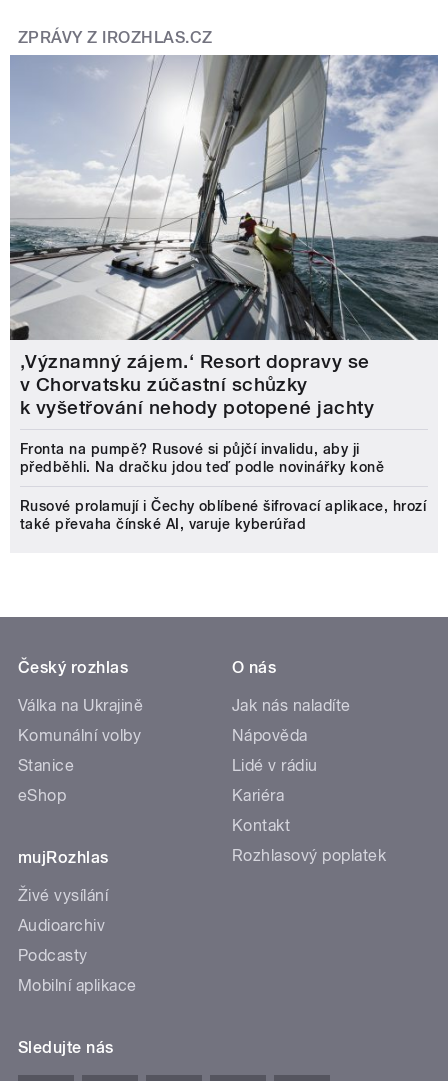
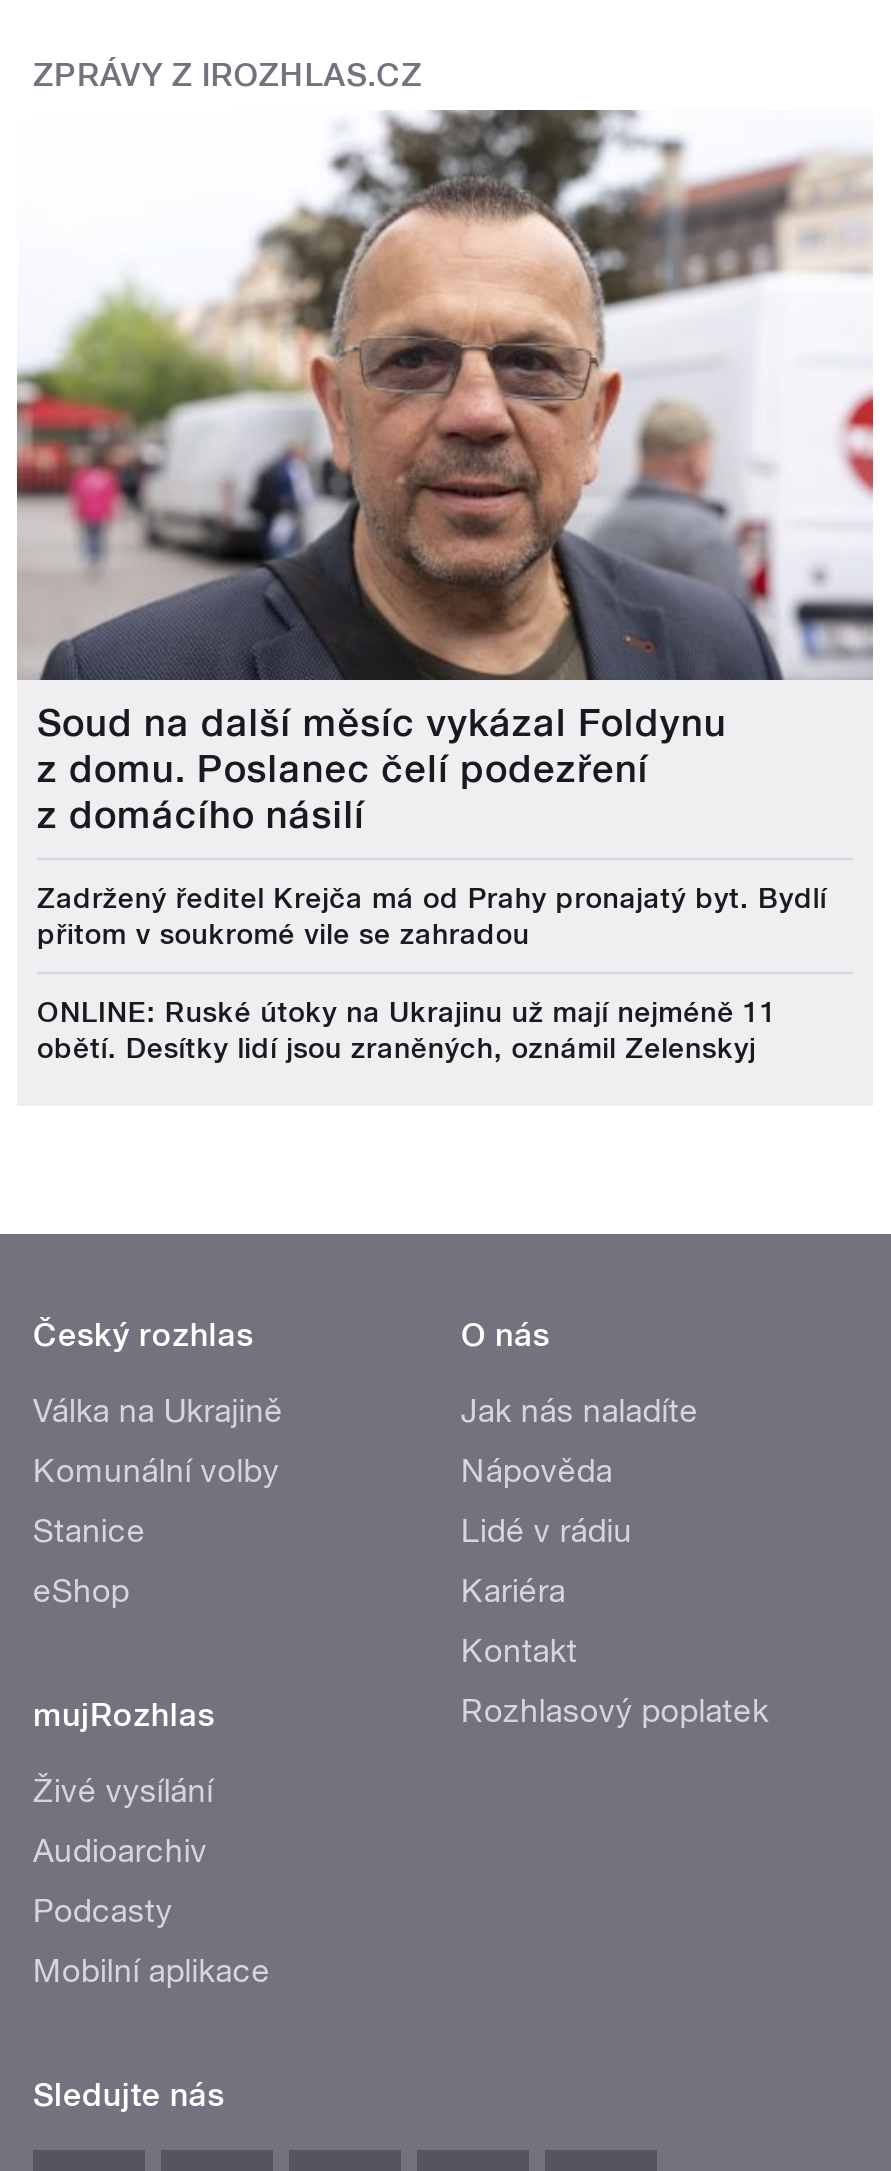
- [image]
- ‚Významný zájem.‘ Resort dopravy se
- v Chorvatsku zúčastní schůzky
- k vyšetřování nehody potopené jachty
+ [image]
+ Soud na další měsíc vykázal Foldynu
+ z domu. Poslanec čelí podezření
+ z domácího násilí

- Fronta na pumpě? Rusové si půjčí invalidu, aby ji
- předběhli. Na dračku jdou teď podle novinářky koně
+ Zadržený ředitel Krejča má od Prahy pronajatý byt. Bydlí
+ přitom v soukromé vile se zahradou

- Rusové prolamují i Čechy oblíbené šifrovací aplikace, hrozí
- také převaha čínské AI, varuje kyberúřad
+ ONLINE: Ruské útoky na Ukrajinu už mají nejméně 11
+ obětí. Desítky lidí jsou zraněných, oznámil Zelenskyj
